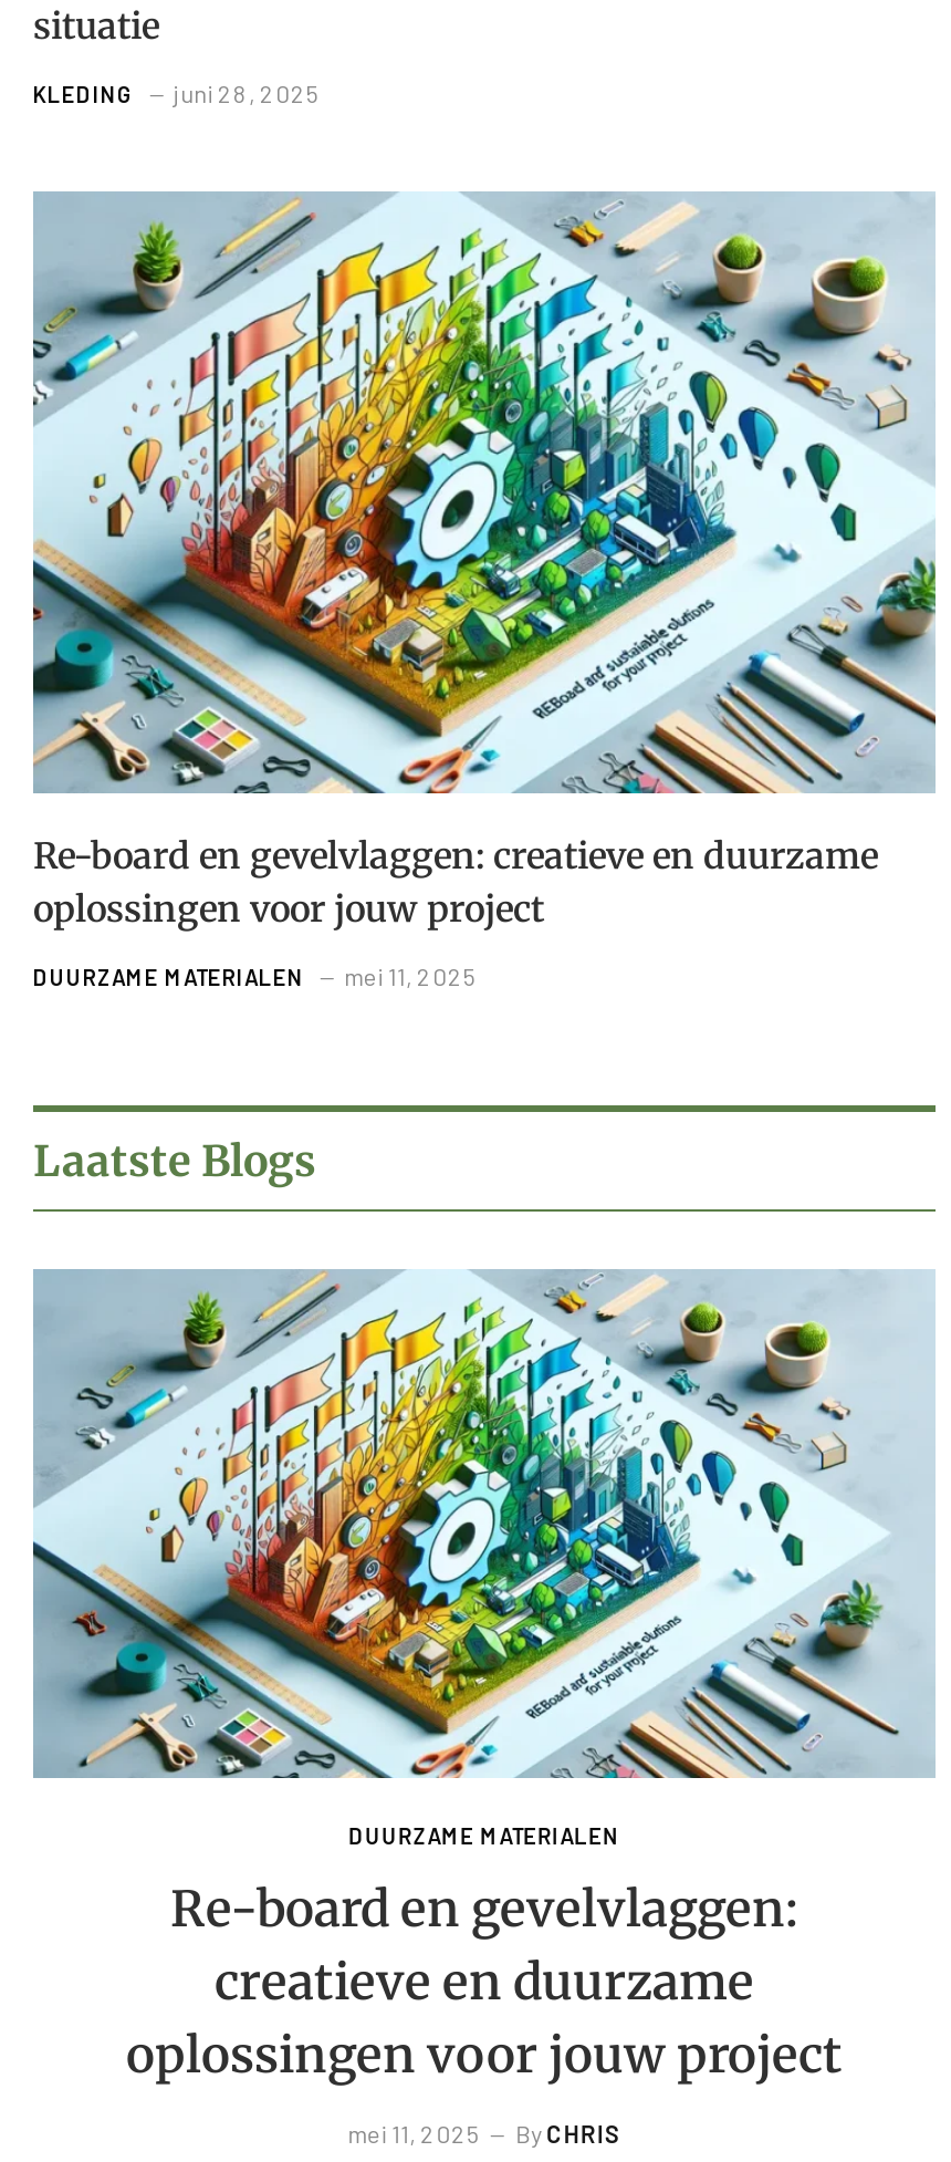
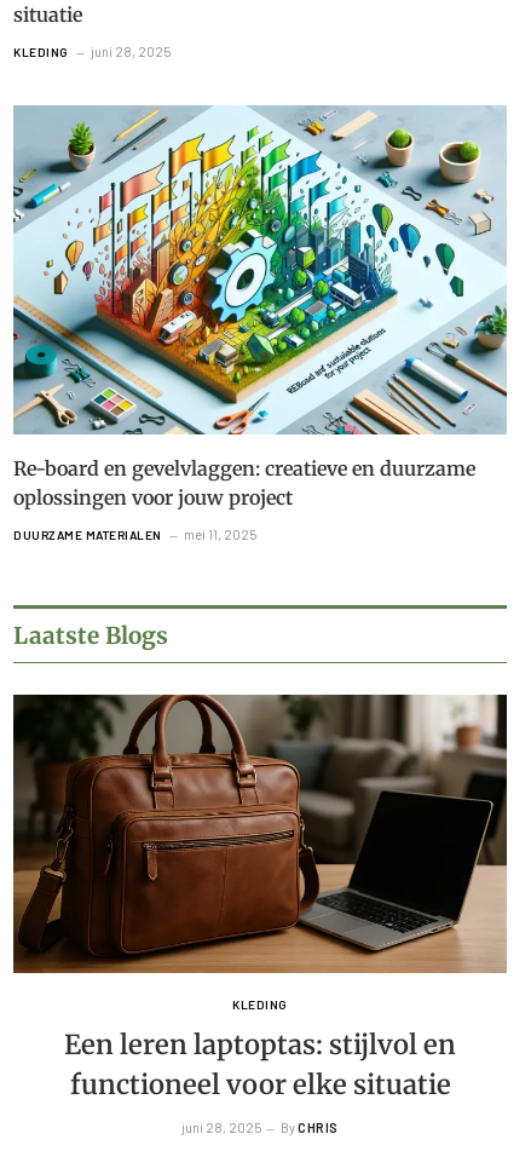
- [image]
- DUURZAME MATERIALEN
+ [image]
+ KLEDING

- Re-board en gevelvlaggen:
- creatieve en duurzame
- oplossingen voor jouw project
+ Een leren laptoptas: stijlvol en
+ functioneel voor elke situatie

- mei 11, 2025 By CHRIS
+ juni 28, 2025 By CHRIS
